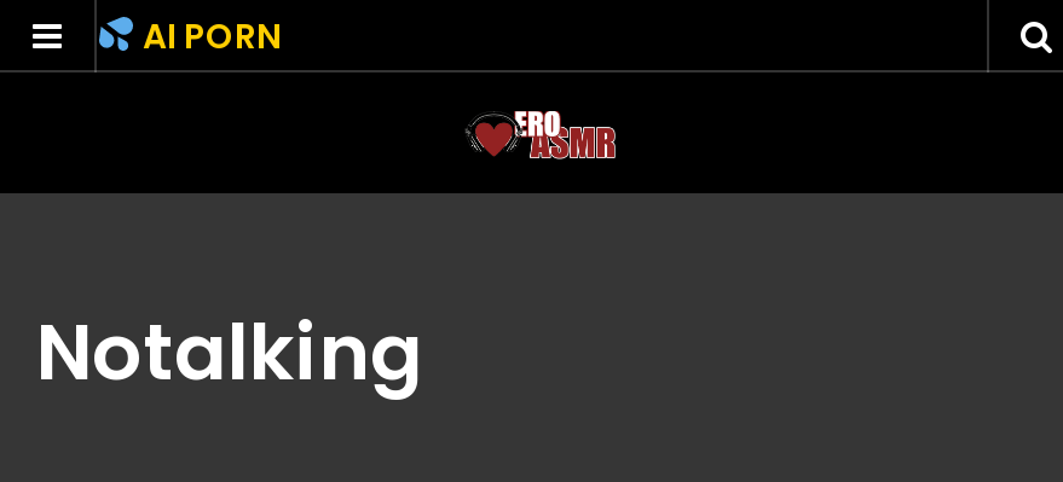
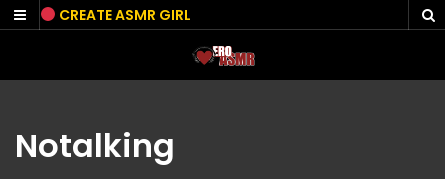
- AI PORN
+ CREATE ASMR GIRL
